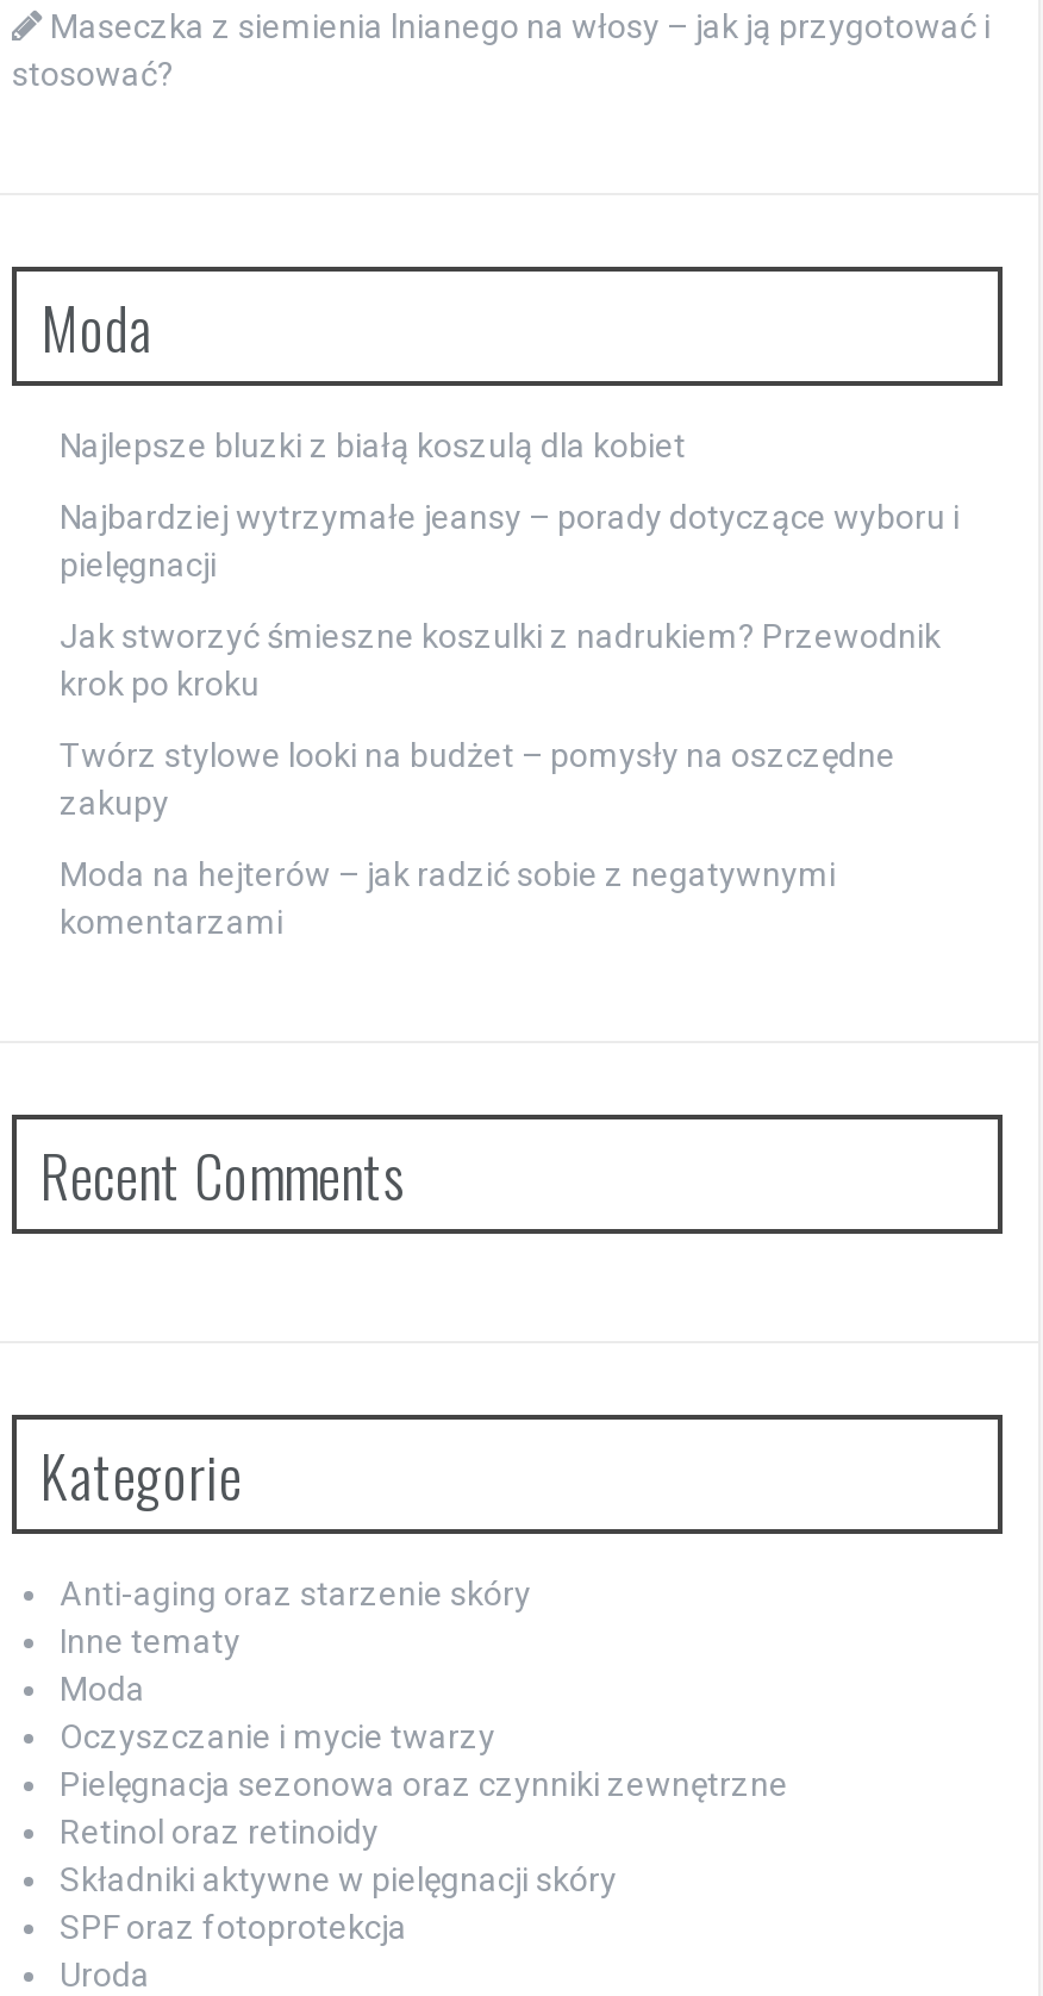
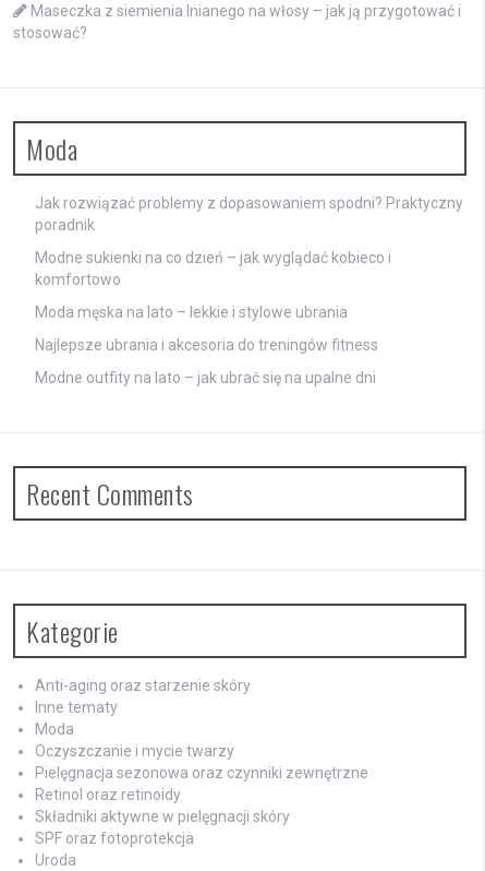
- Najlepsze bluzki z białą koszulą dla kobiet
+ Jak rozwiązać problemy z dopasowaniem spodni? Praktyczny
+ poradnik

- Najbardziej wytrzymałe jeansy – porady dotyczące wyboru i
- pielęgnacji
+ Modne sukienki na co dzień – jak wyglądać kobieco i
+ komfortowo

- Jak stworzyć śmieszne koszulki z nadrukiem? Przewodnik
- krok po kroku
+ Moda męska na lato – lekkie i stylowe ubrania

- Twórz stylowe looki na budżet – pomysły na oszczędne
- zakupy
+ Najlepsze ubrania i akcesoria do treningów fitness

- Moda na hejterów – jak radzić sobie z negatywnymi
- komentarzami
+ Modne outfity na lato – jak ubrać się na upalne dni
